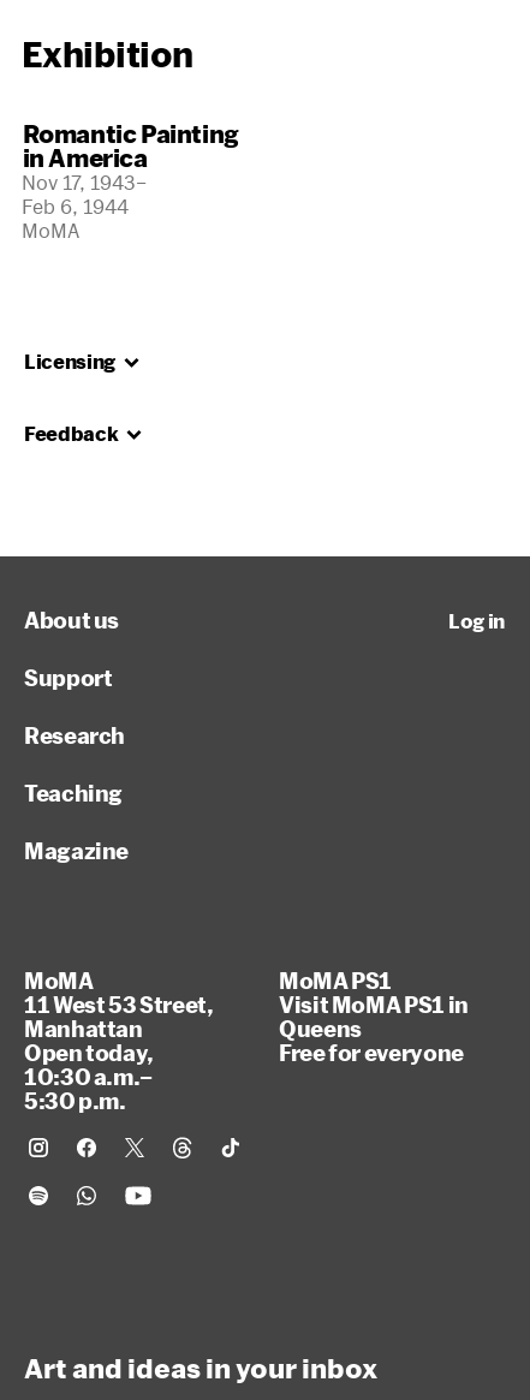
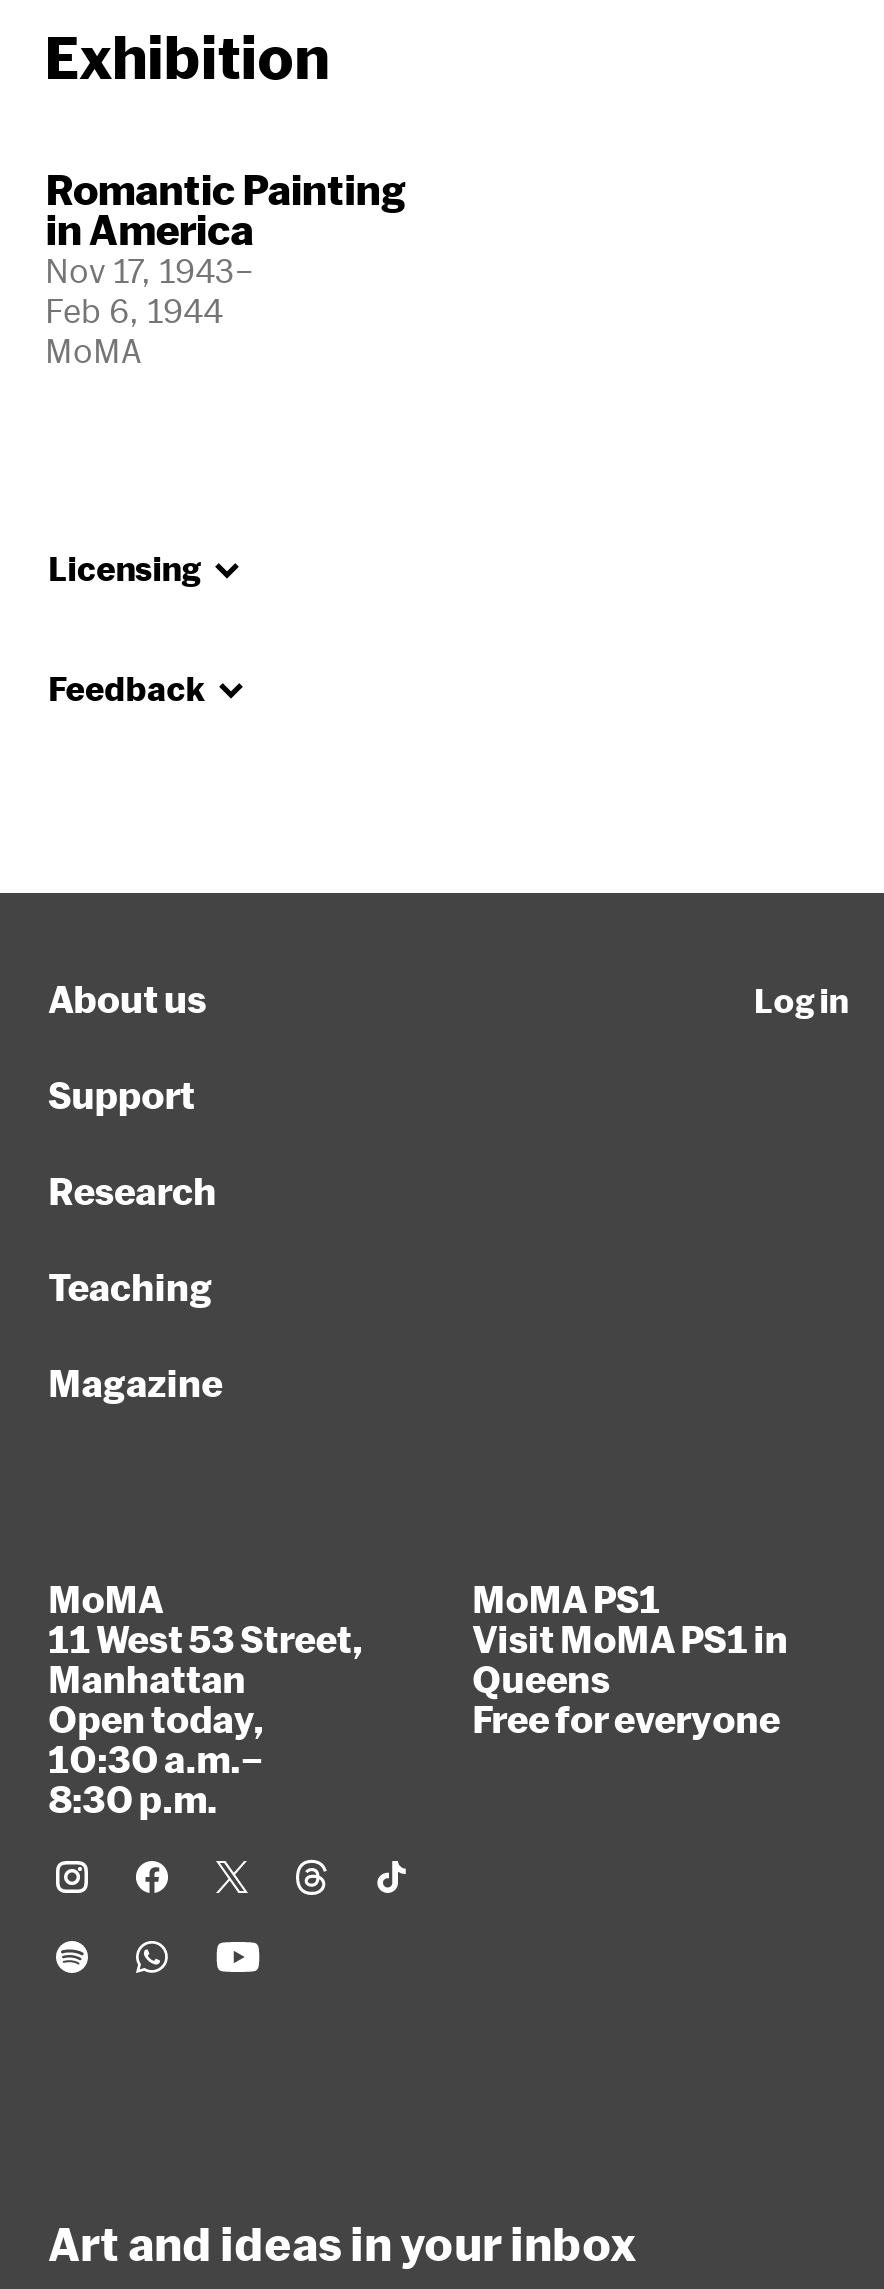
- 5:30 p.m.
+ 8:30 p.m.
